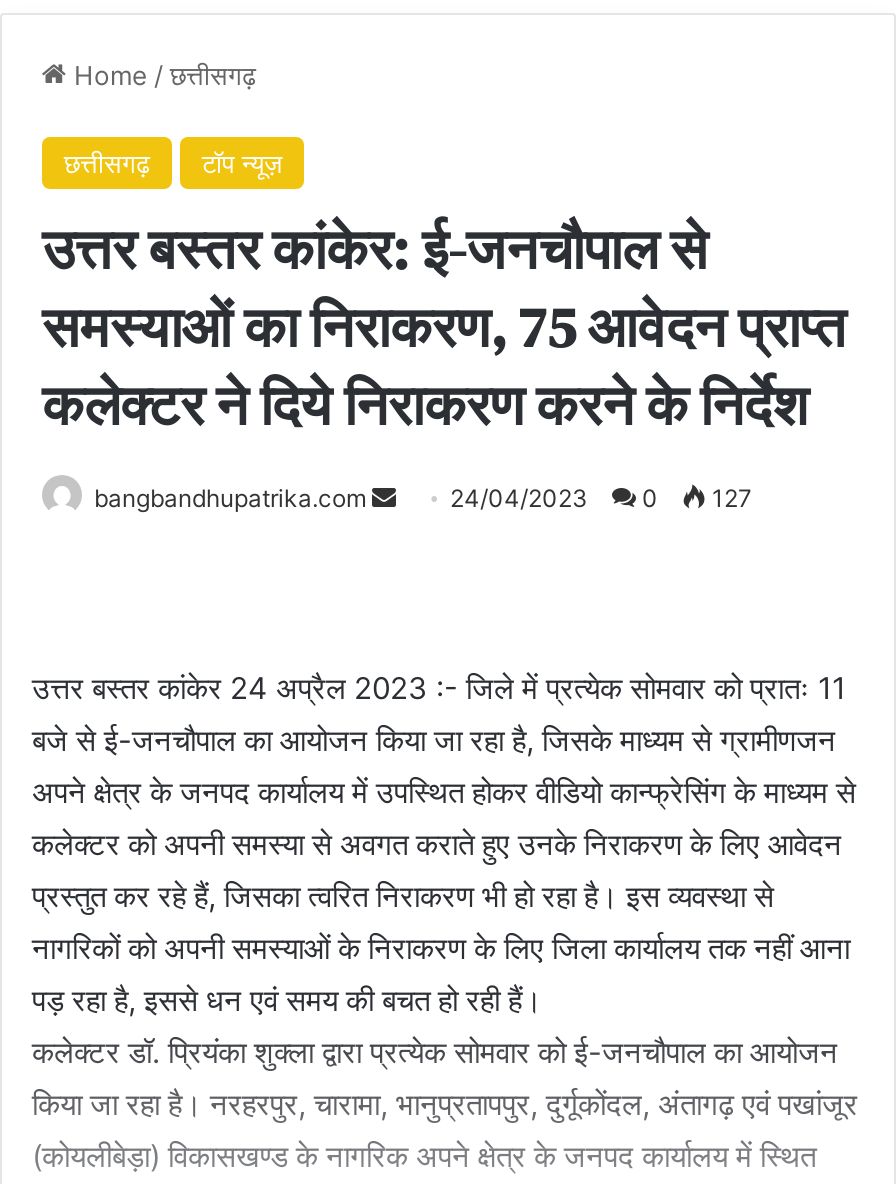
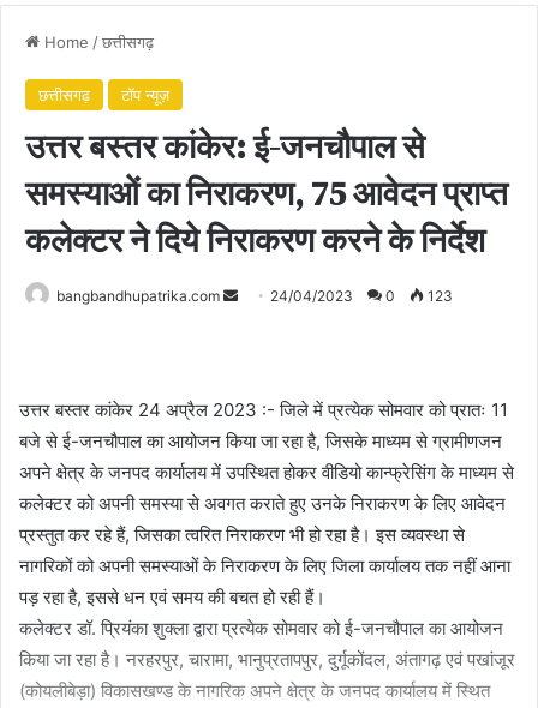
- 127
+ 123
